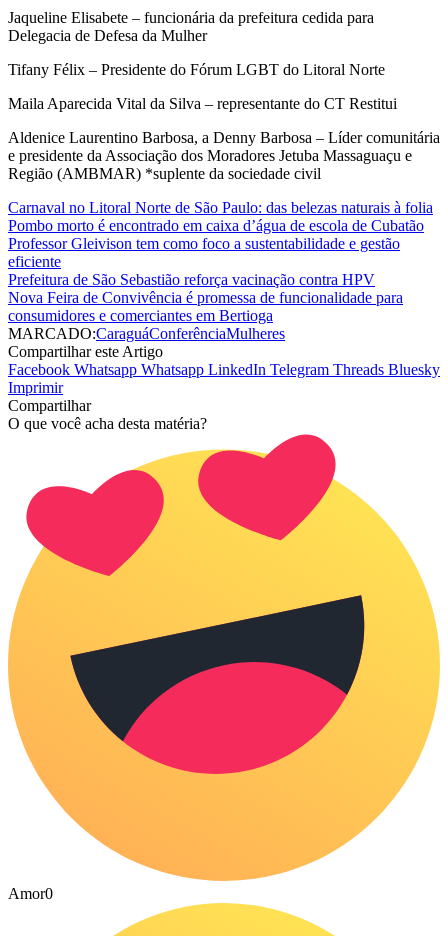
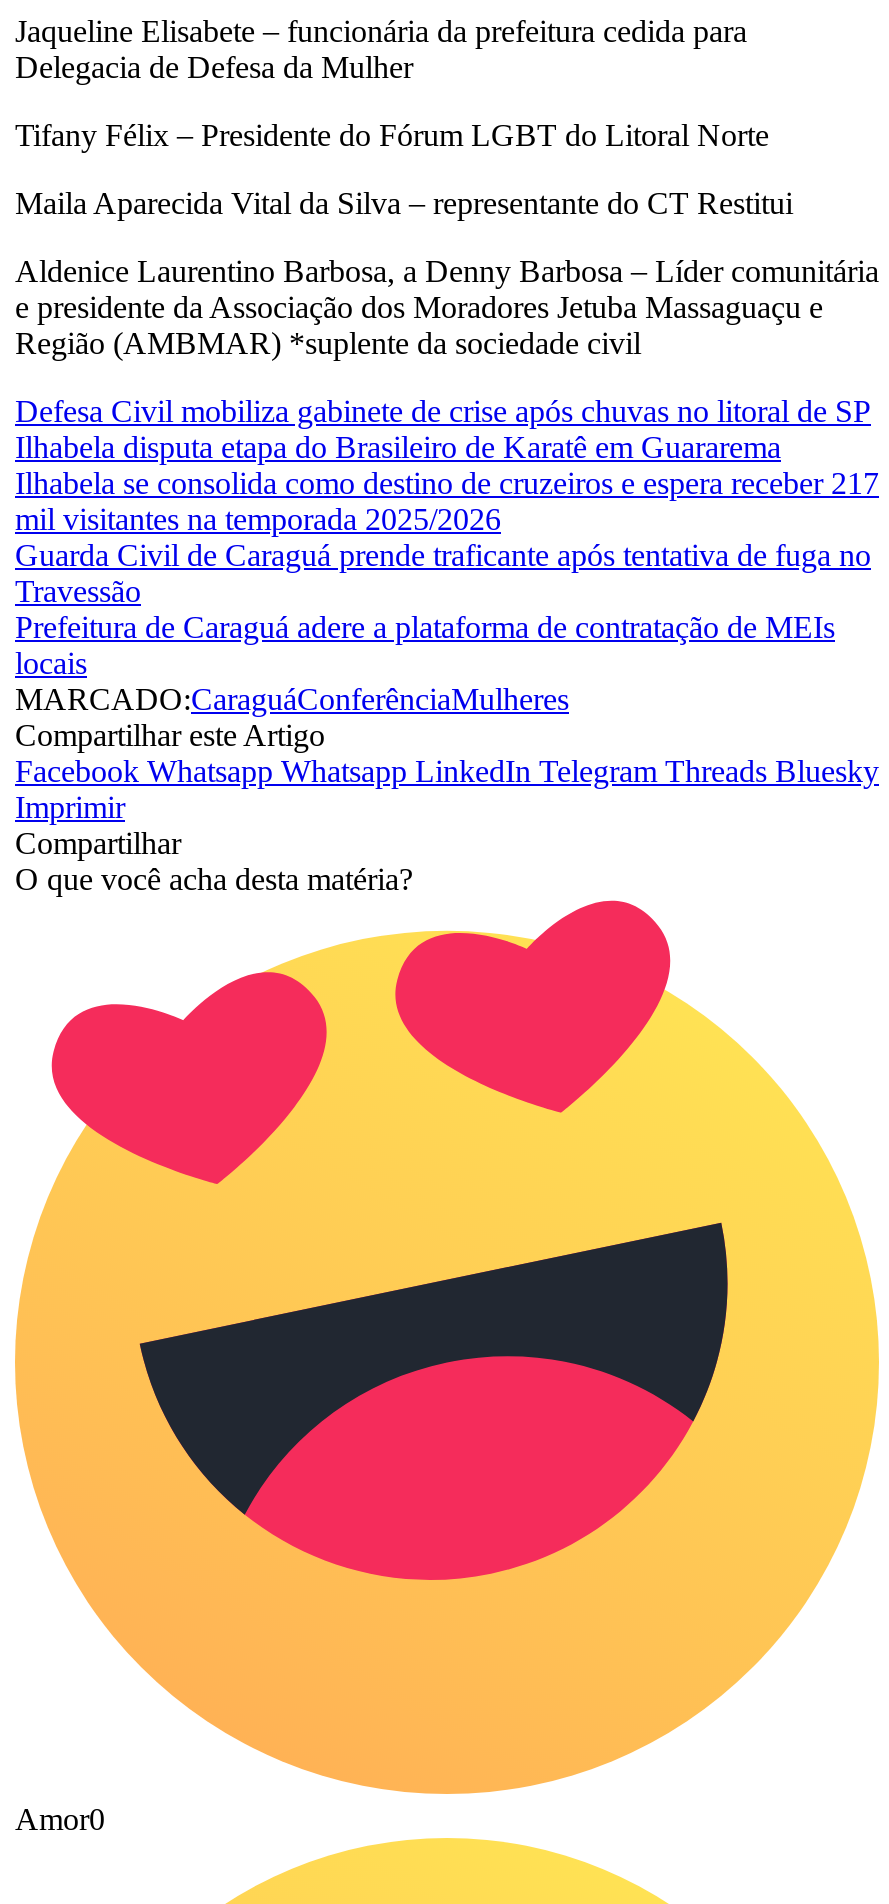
- Carnaval no Litoral Norte de São Paulo: das belezas naturais à folia
- Pombo morto é encontrado em caixa d’água de escola de Cubatão
- Professor Gleivison tem como foco a sustentabilidade e gestão
- eficiente
- Prefeitura de São Sebastião reforça vacinação contra HPV
- Nova Feira de Convivência é promessa de funcionalidade para
- consumidores e comerciantes em Bertioga
+ Defesa Civil mobiliza gabinete de crise após chuvas no litoral de SP
+ Ilhabela disputa etapa do Brasileiro de Karatê em Guararema
+ Ilhabela se consolida como destino de cruzeiros e espera receber 217
+ mil visitantes na temporada 2025/2026
+ Guarda Civil de Caraguá prende traficante após tentativa de fuga no
+ Travessão
+ Prefeitura de Caraguá adere a plataforma de contratação de MEIs
+ locais
